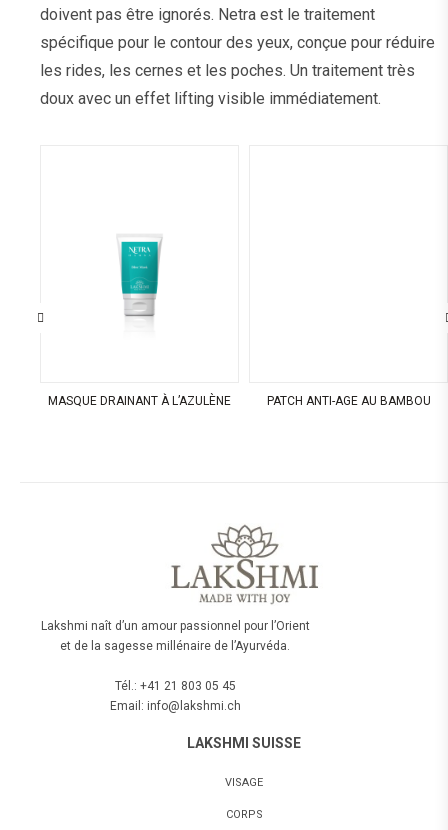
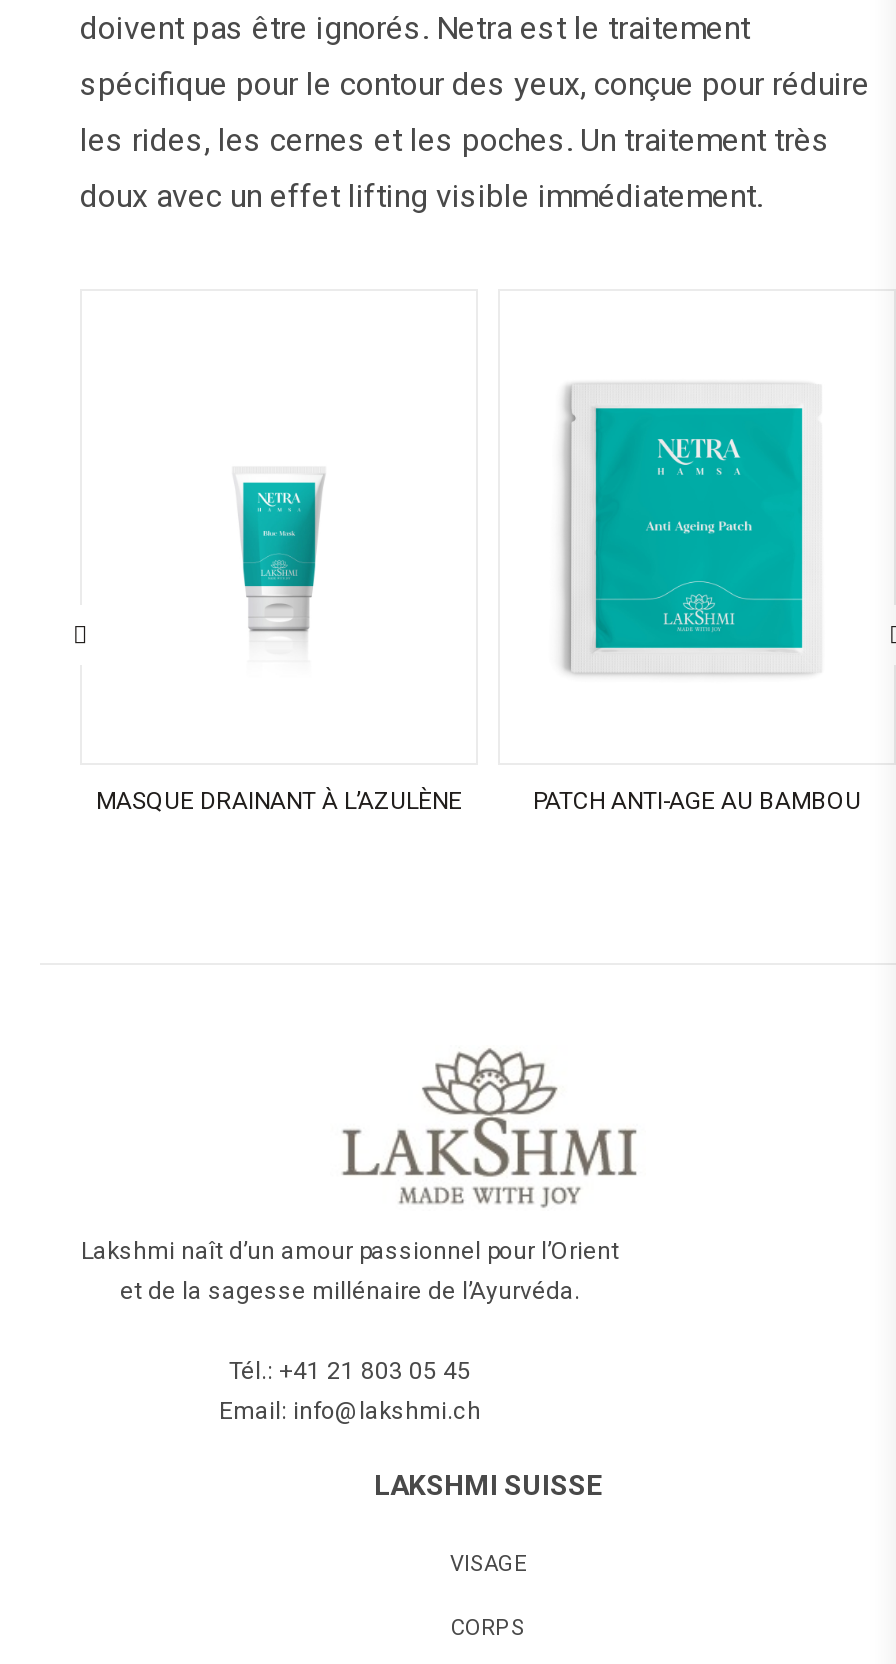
+ [image]
